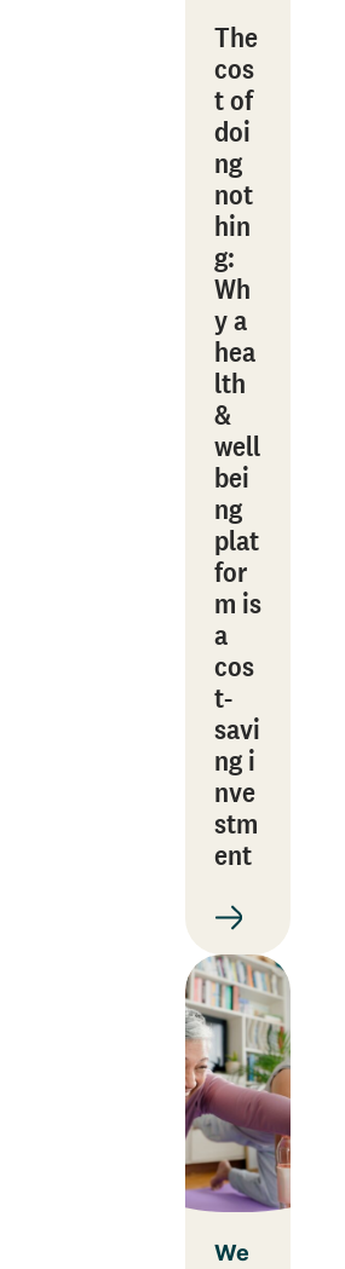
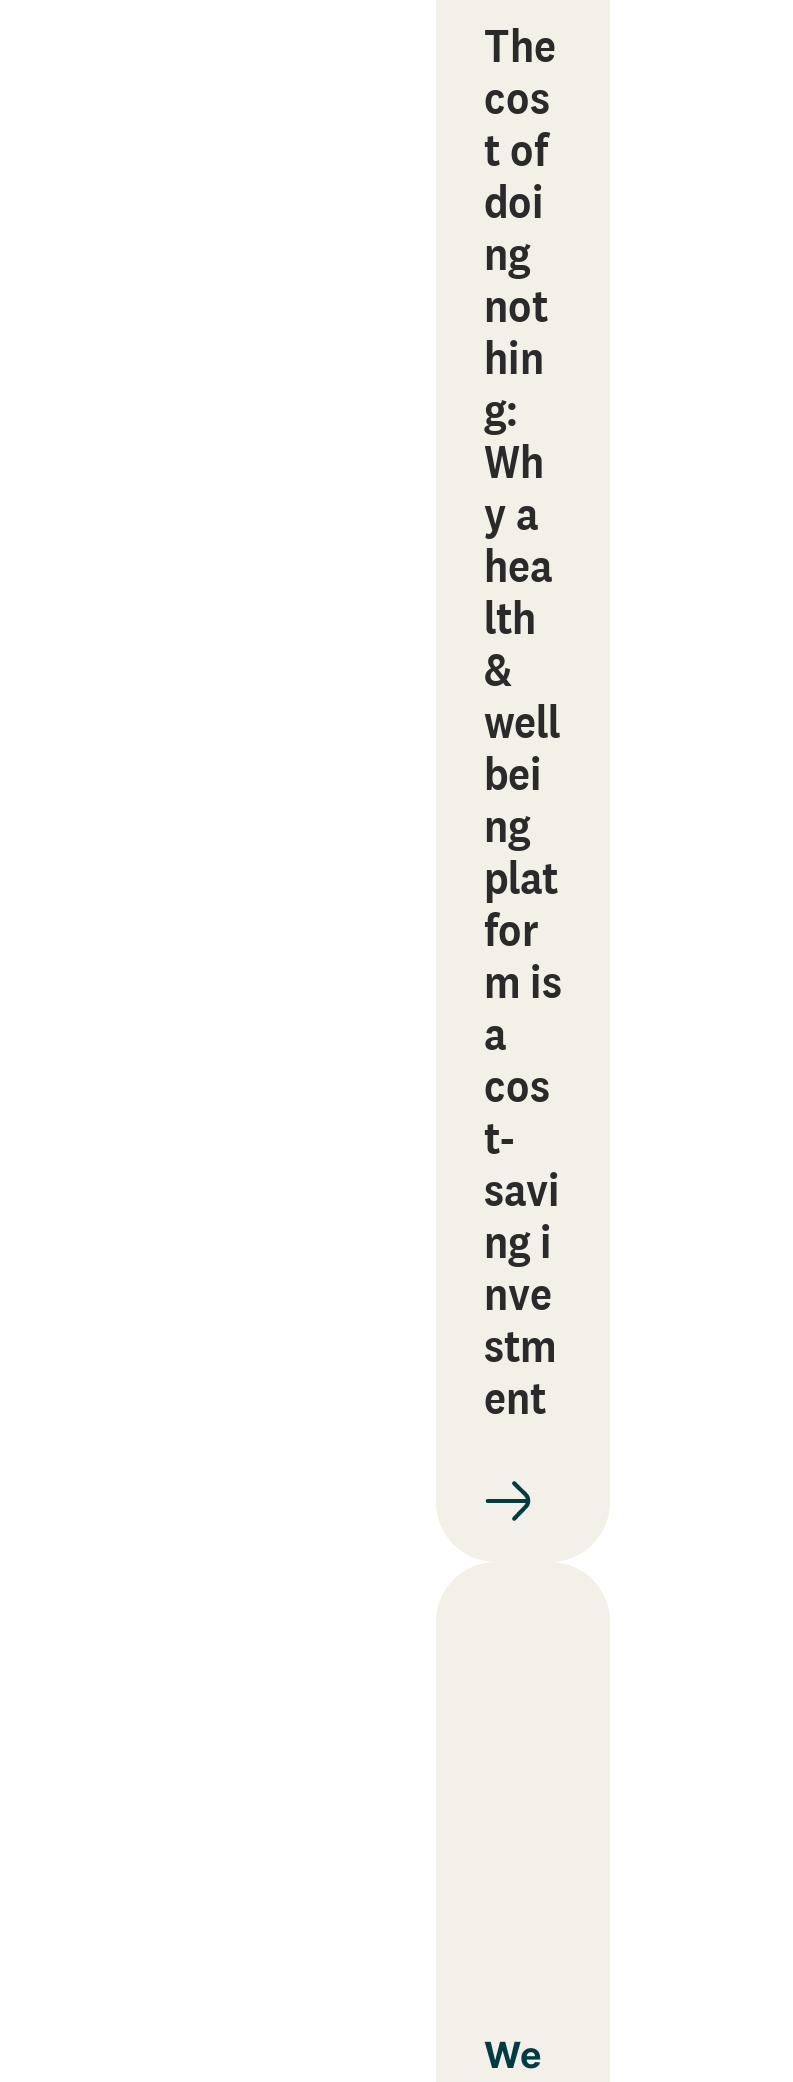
- [image]
